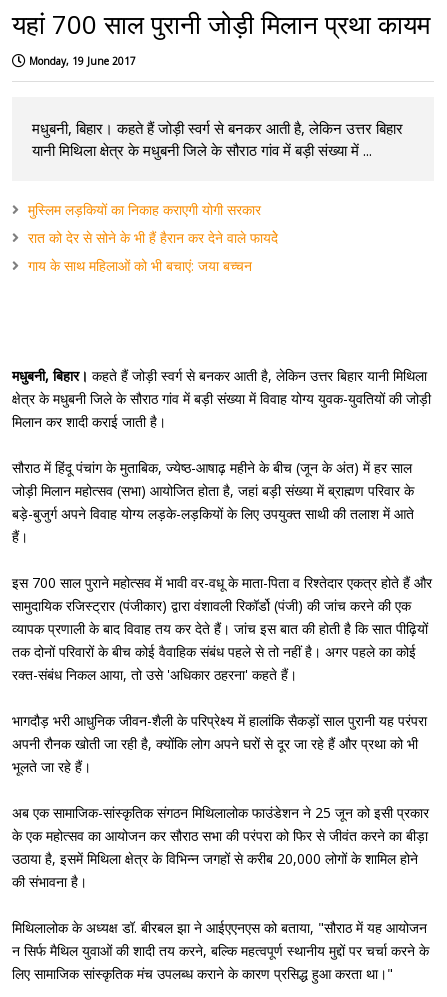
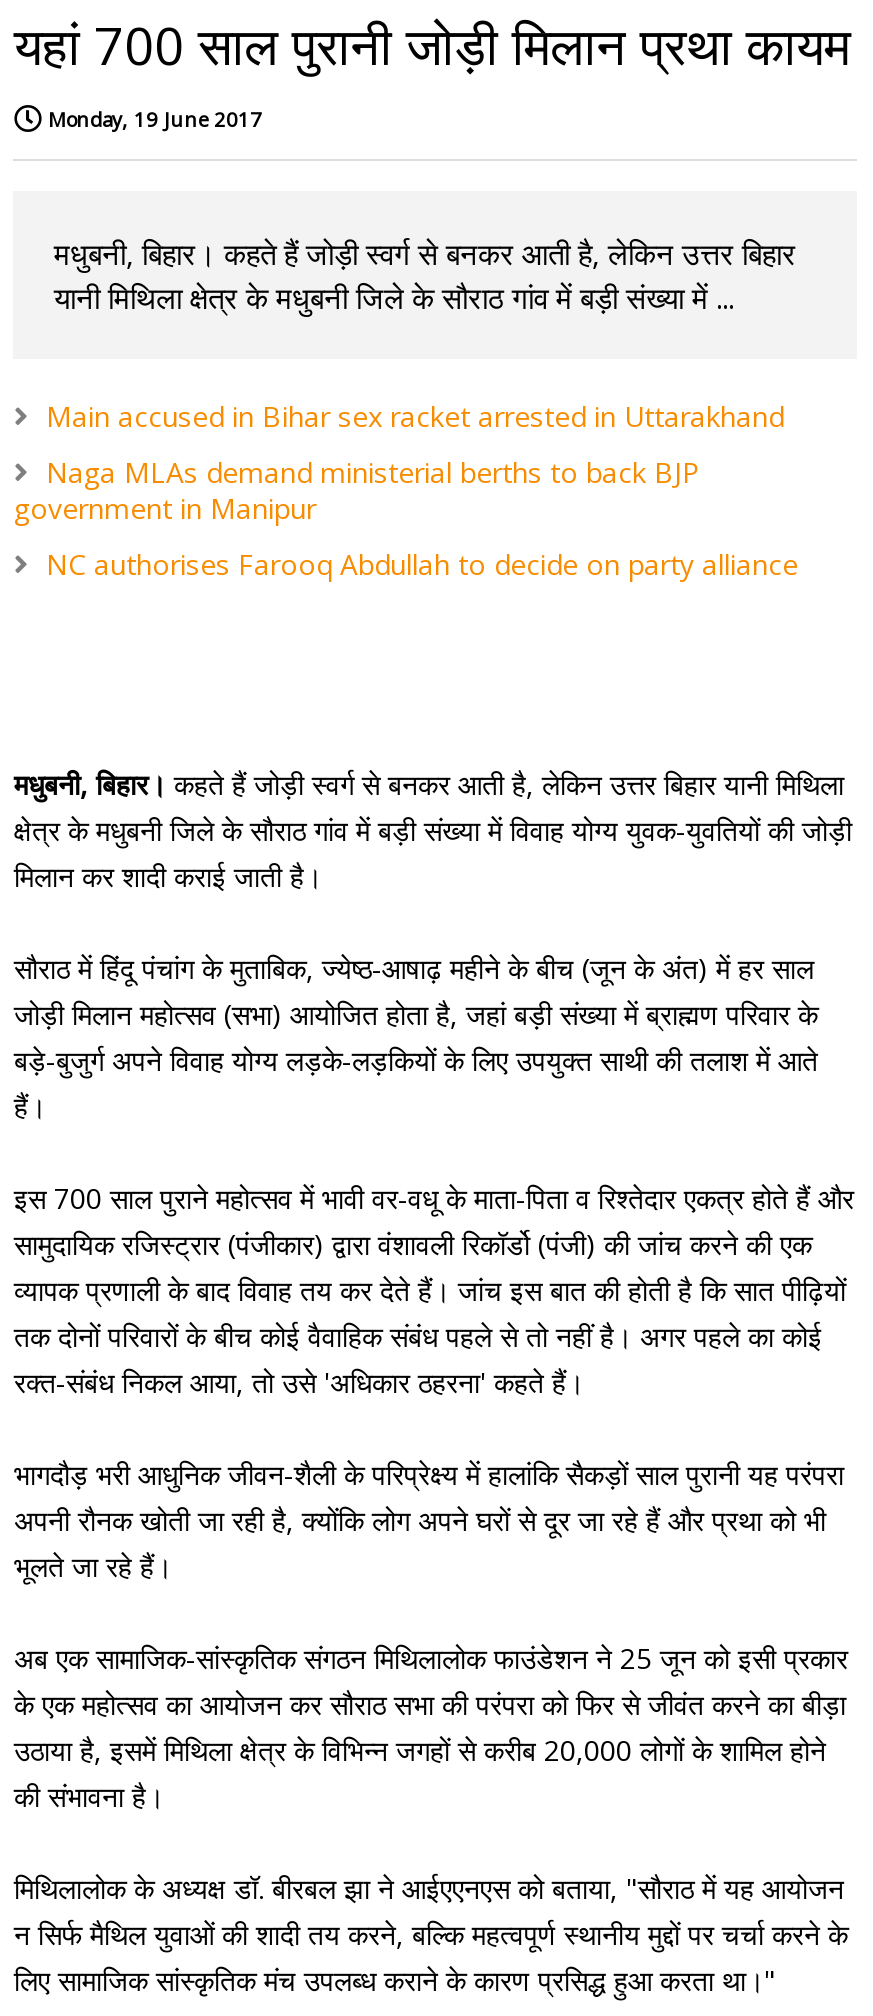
- मुस्लिम लड़कियों का निकाह कराएगी योगी सरकार
+ Main accused in Bihar sex racket arrested in Uttarakhand

- रात को देर से सोने के भी हैं हैरान कर देने वाले फायदेे
+ Naga MLAs demand ministerial berths to back BJP
+ government in Manipur

- गाय के साथ महिलाओं को भी बचाएं: जया बच्चन
+ NC authorises Farooq Abdullah to decide on party alliance
